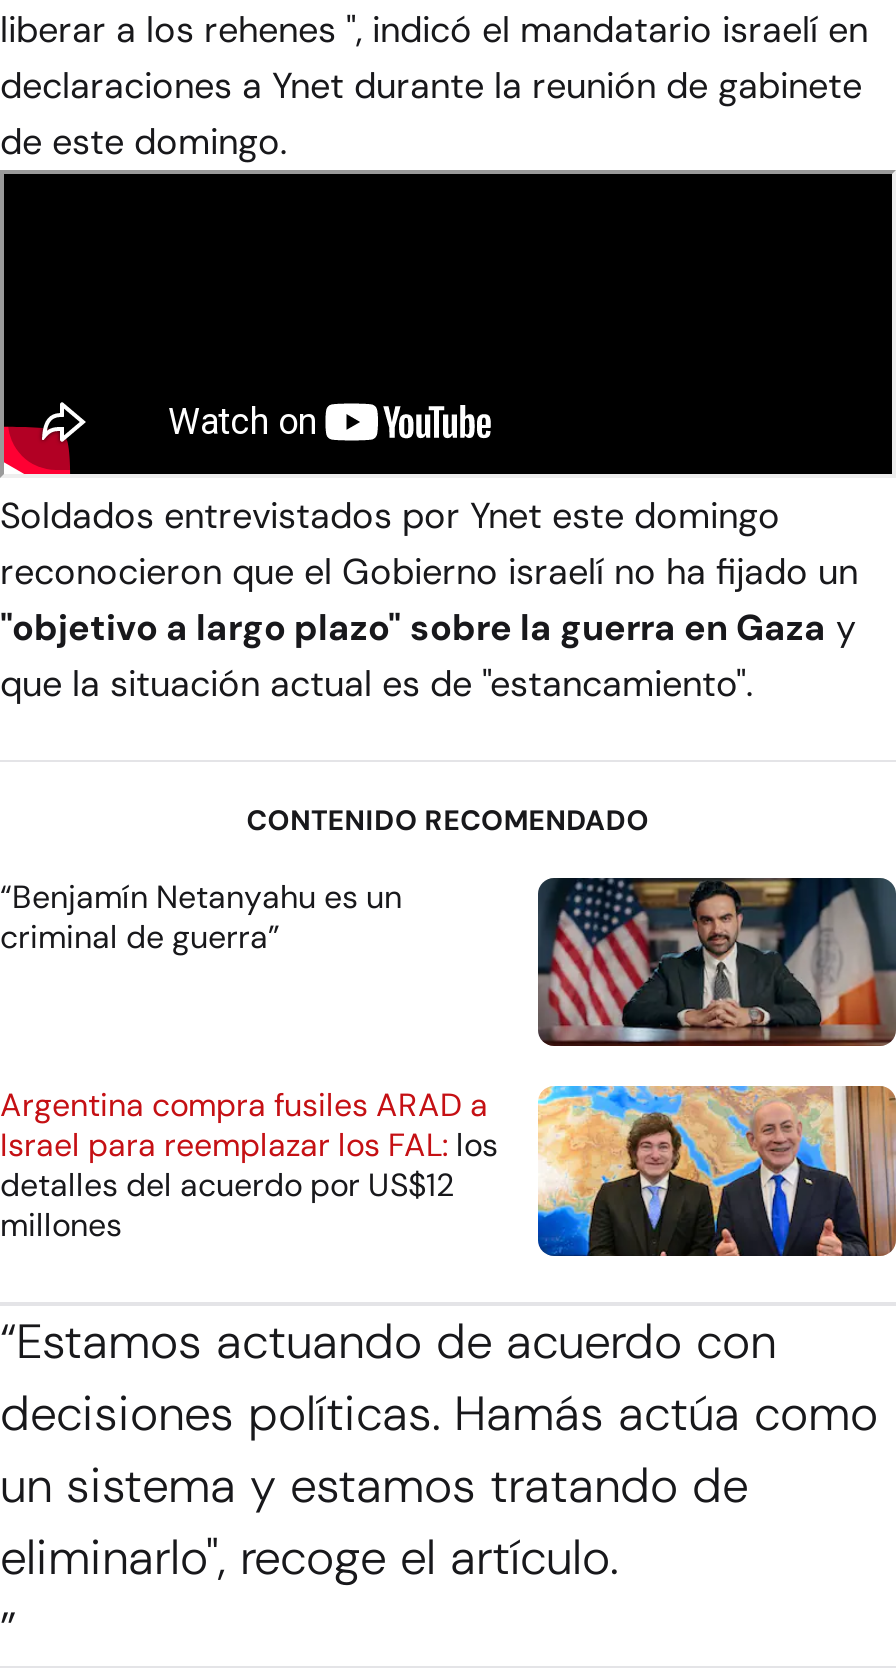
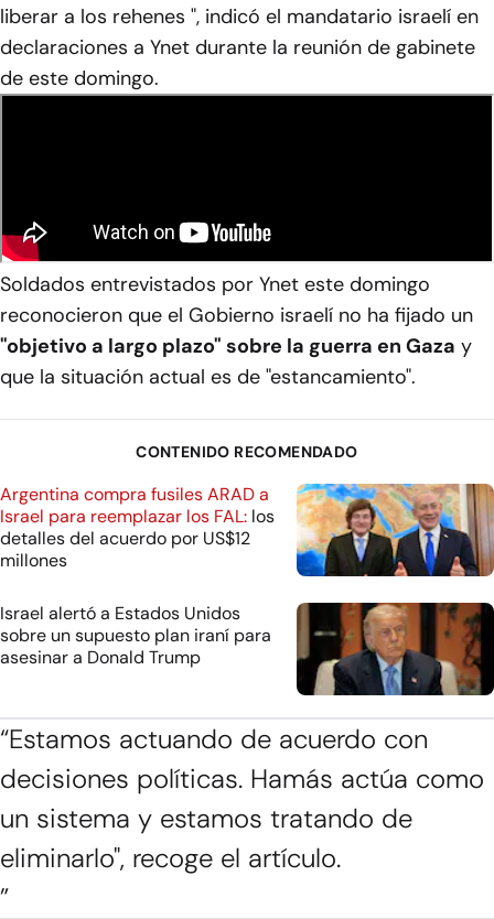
- “Benjamín Netanyahu es un
- criminal de guerra”

- [image]

moved up: [image] | Argentina compra fusiles ARAD a | Israel para reemplazar los FAL: los | detalles del acuerdo por US$12 | millones

+ [image]
+ Israel alertó a Estados Unidos
+ sobre un supuesto plan iraní para
+ asesinar a Donald Trump
